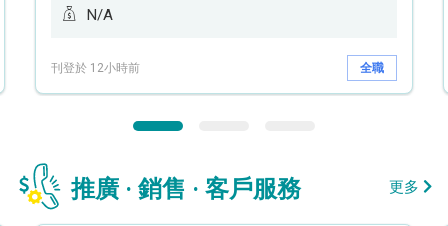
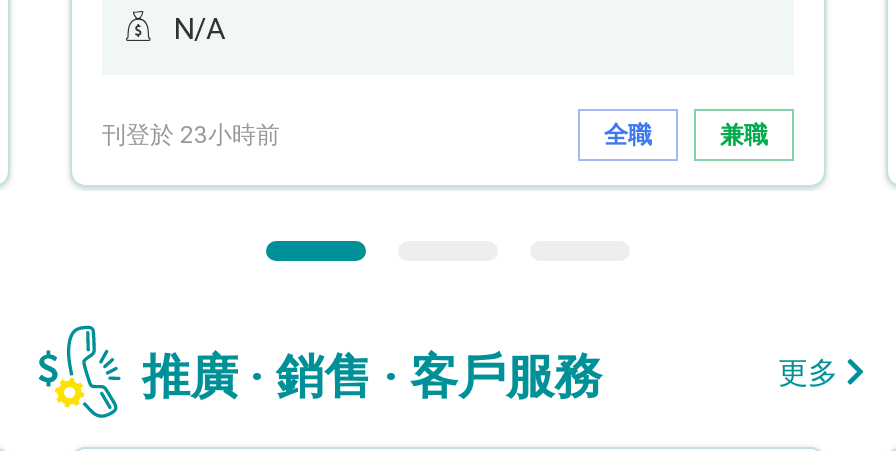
- 刊登於 12小時前
+ 刊登於 23小時前

+ 兼職
